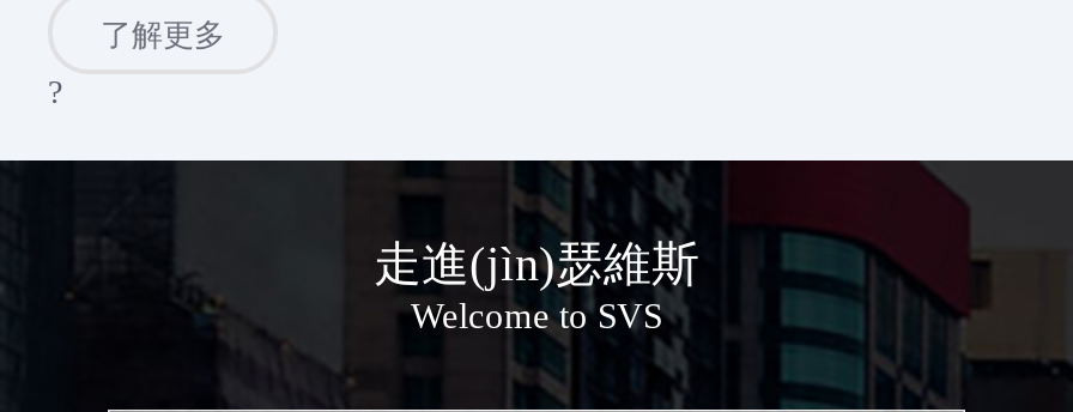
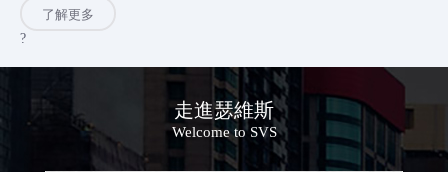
- 走進(jìn)瑟維斯
+ 走進瑟維斯
